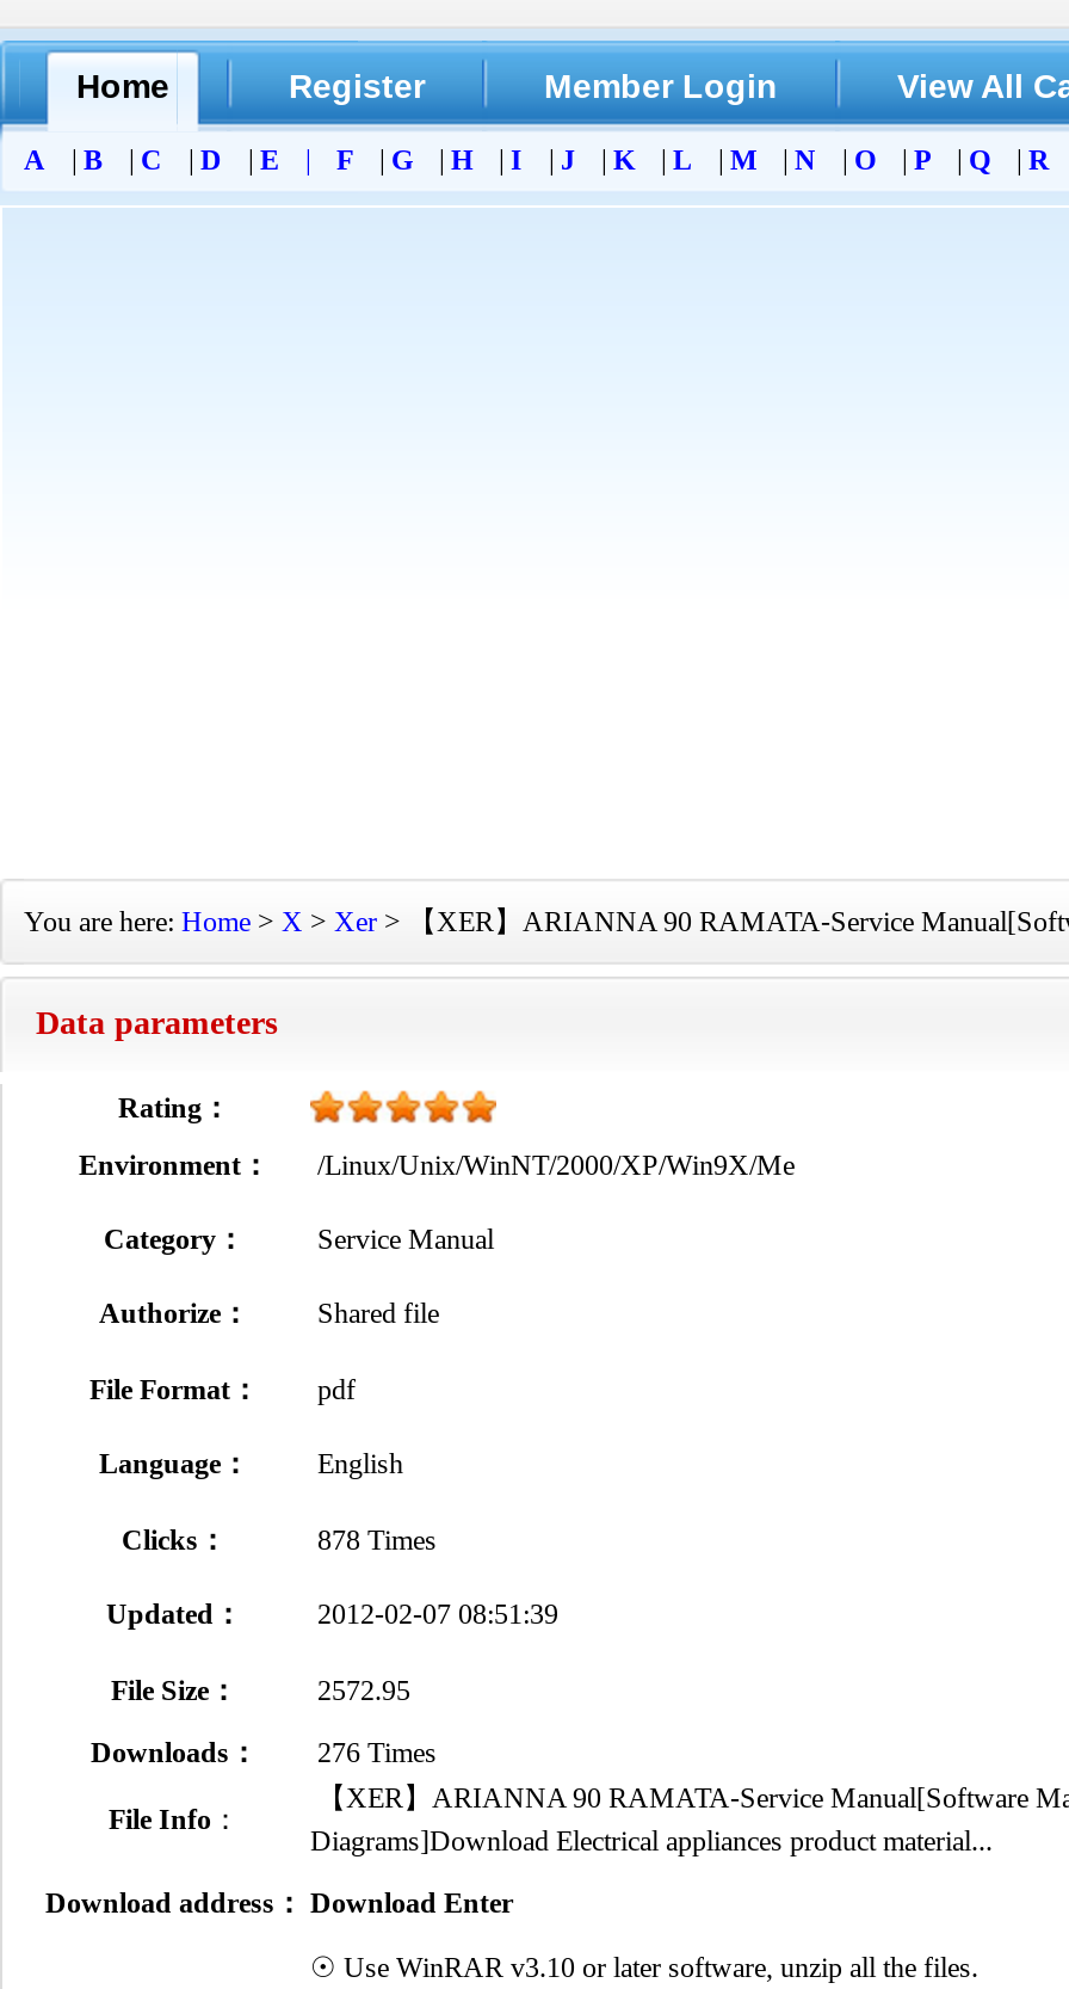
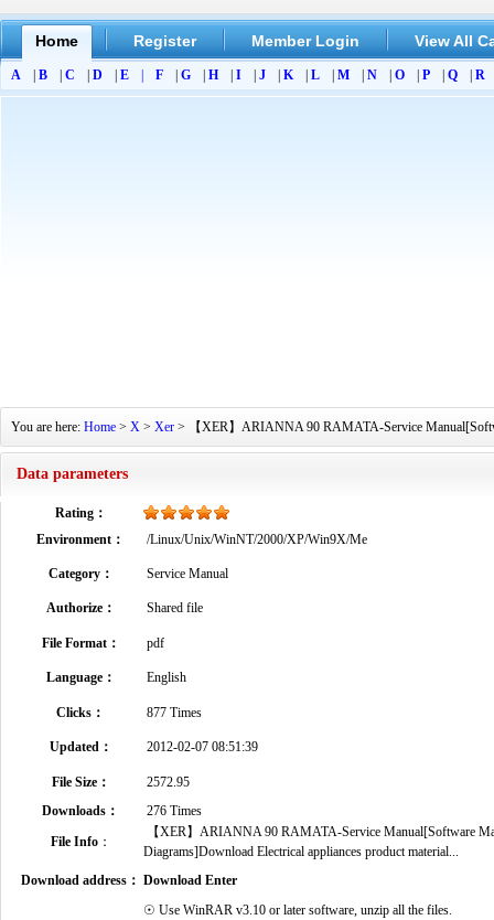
- 878 Times
+ 877 Times
